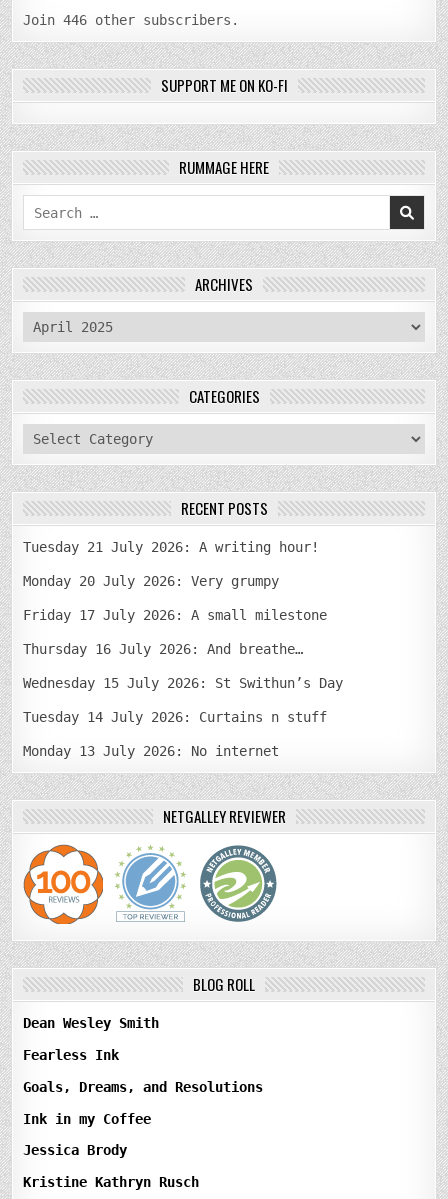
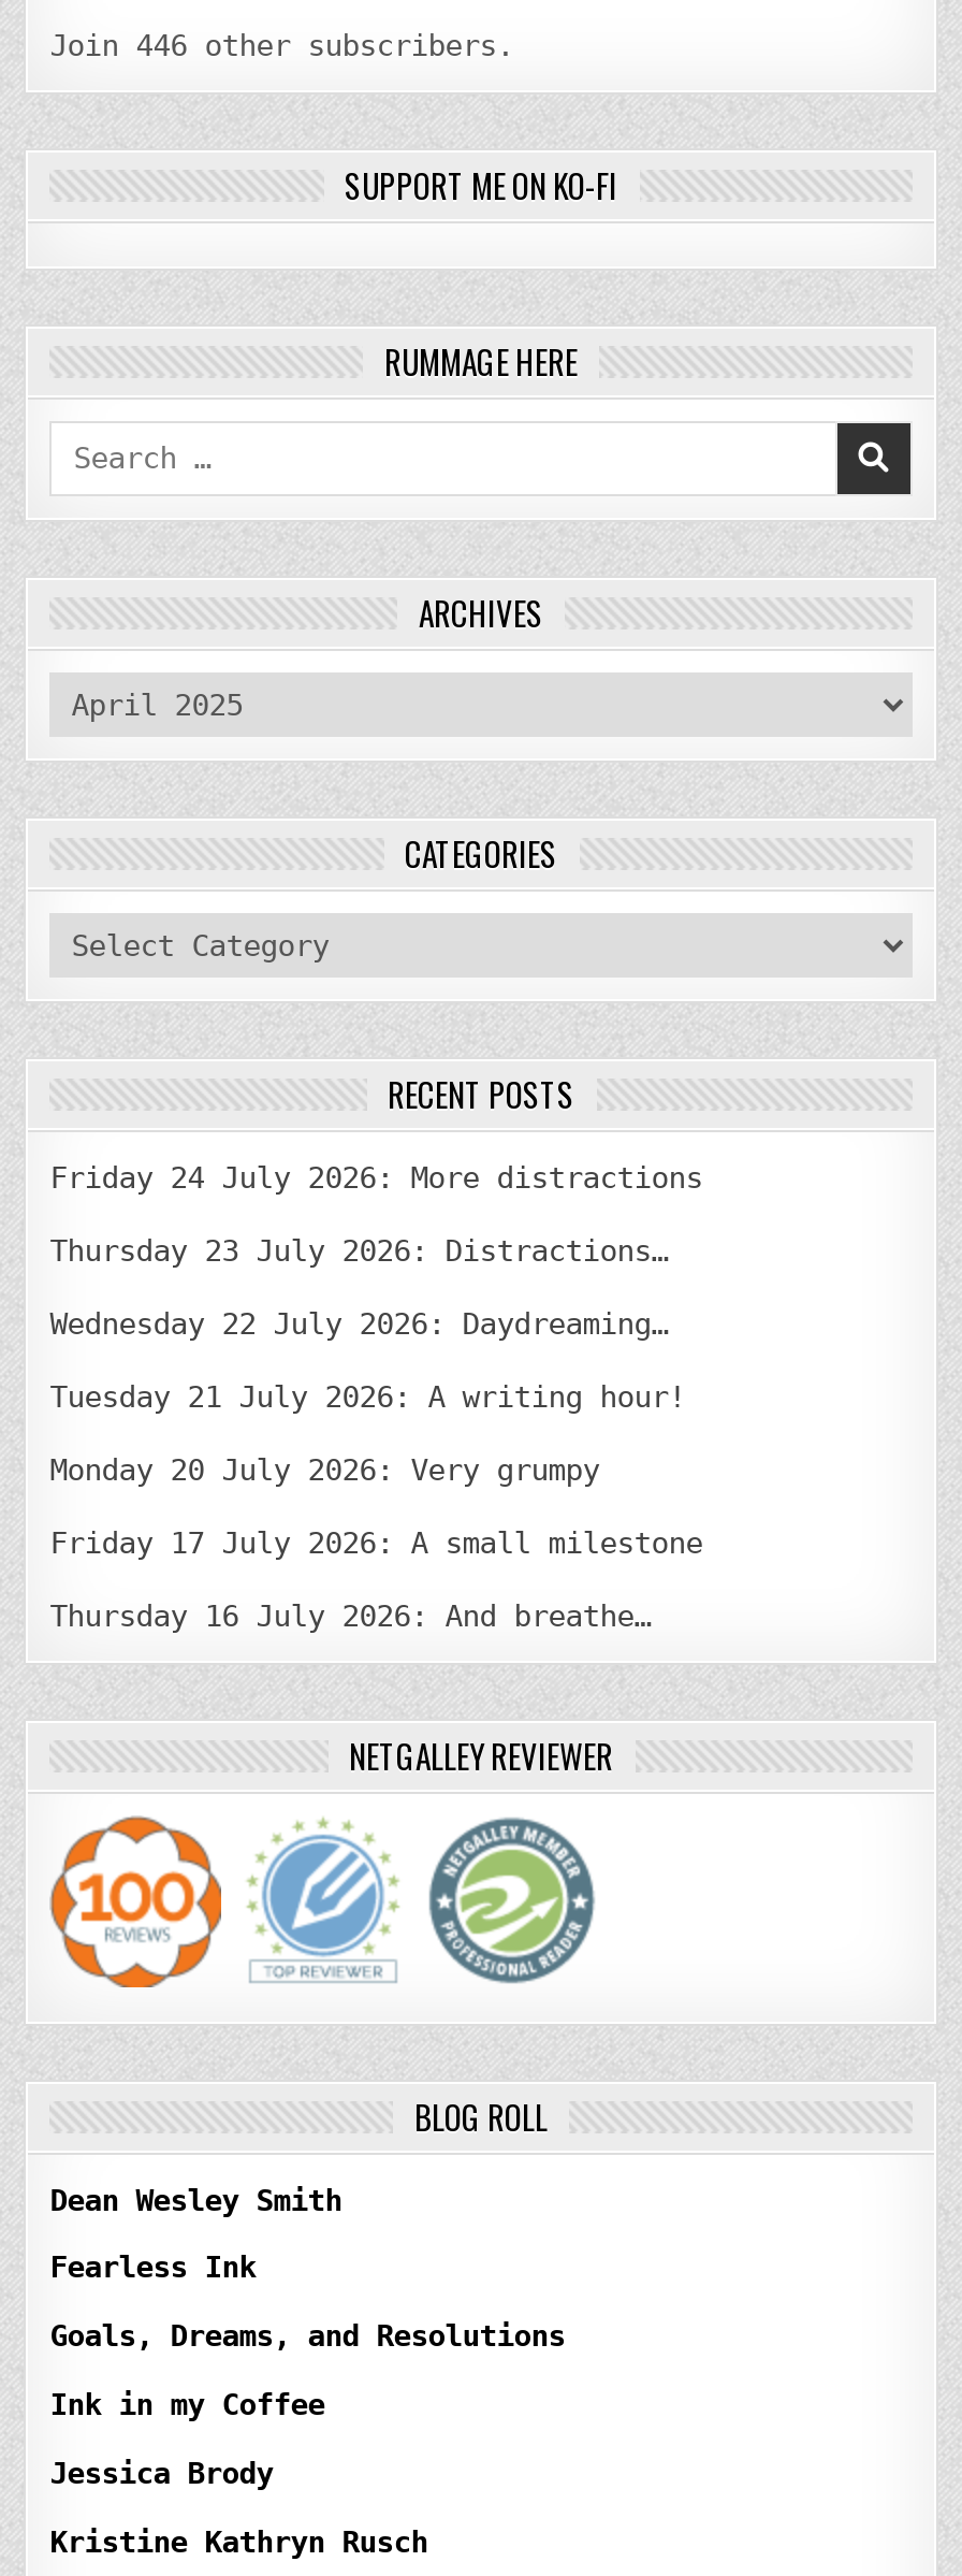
+ Friday 24 July 2026: More distractions
+ Thursday 23 July 2026: Distractions…
+ Wednesday 22 July 2026: Daydreaming…

moved down: Tuesday 21 July 2026: A writing hour! | Monday 20 July 2026: Very grumpy | Friday 17 July 2026: A small milestone | Thursday 16 July 2026: And breathe…

- Wednesday 15 July 2026: St Swithun’s Day
- Tuesday 14 July 2026: Curtains n stuff
- Monday 13 July 2026: No internet
